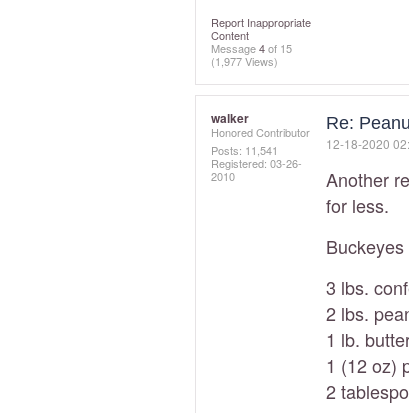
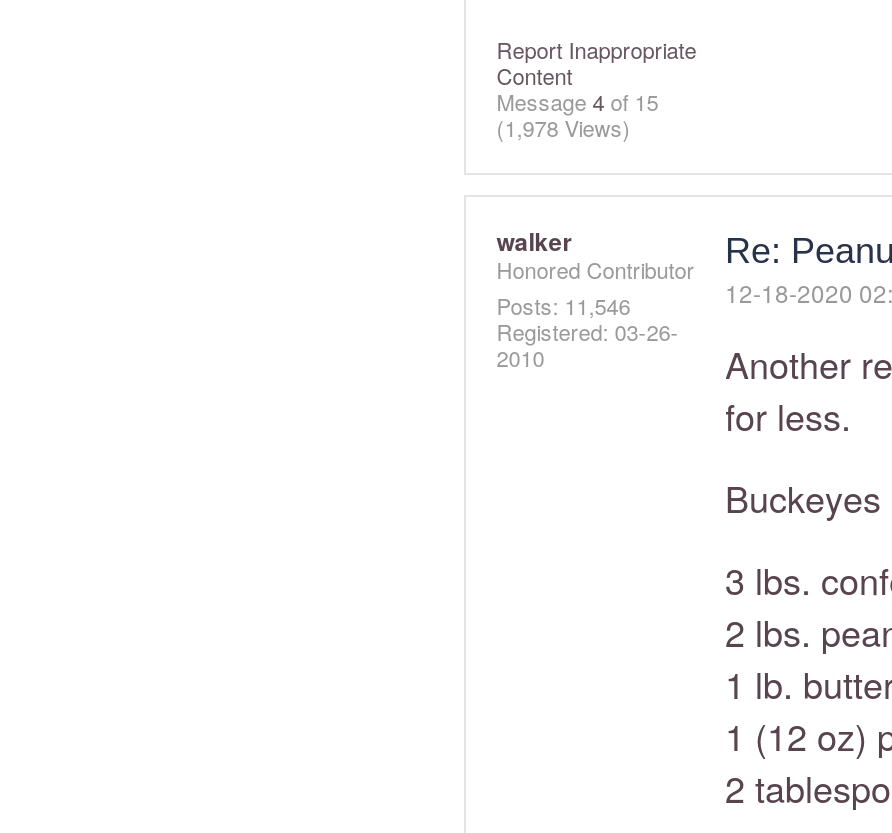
- (1,977 Views)
+ (1,978 Views)

- Posts: 11,541
+ Posts: 11,546
